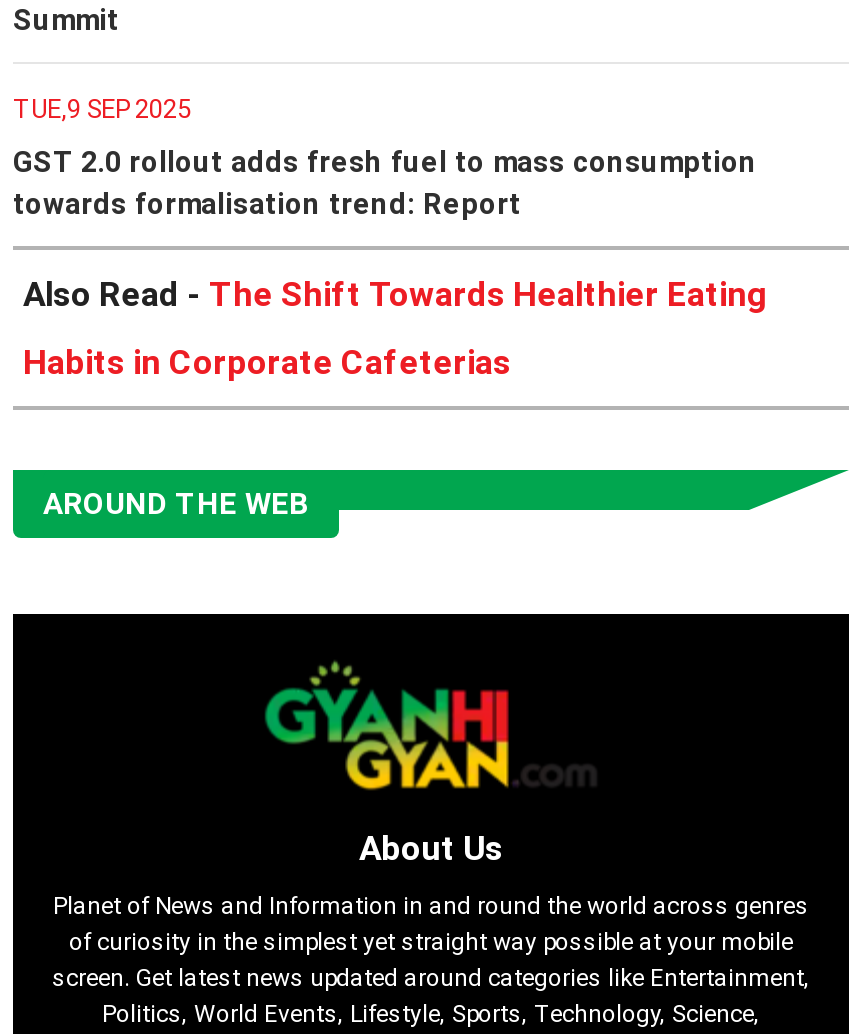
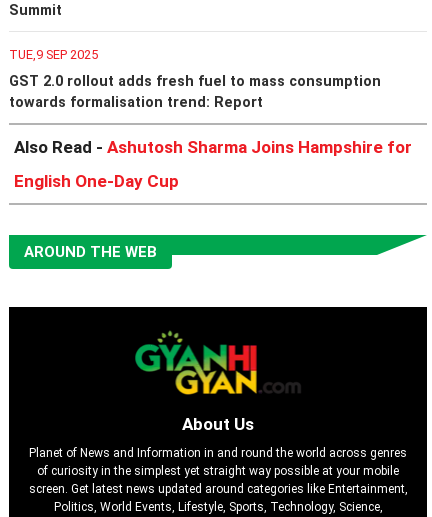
- Also Read - The Shift Towards Healthier Eating
+ Also Read - Ashutosh Sharma Joins Hampshire for

- Habits in Corporate Cafeterias
+ English One-Day Cup
